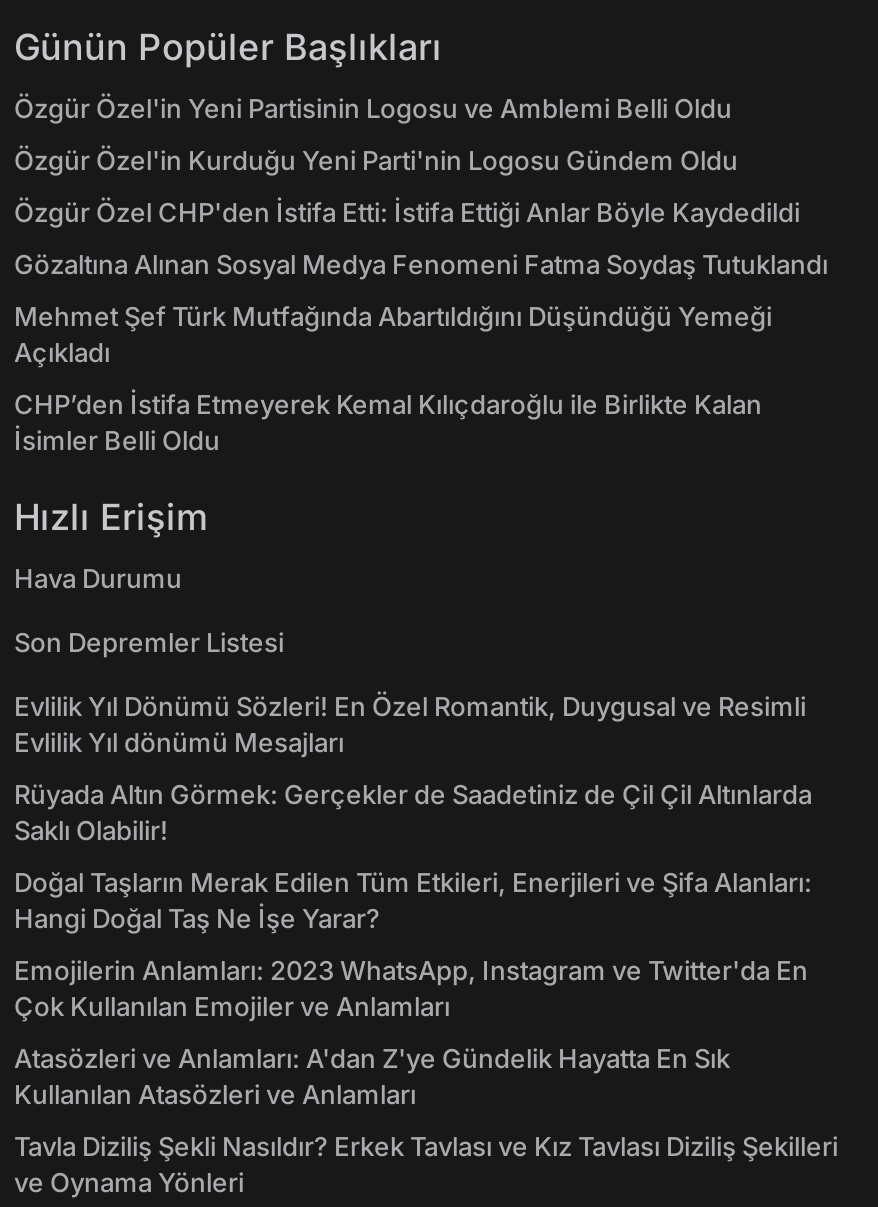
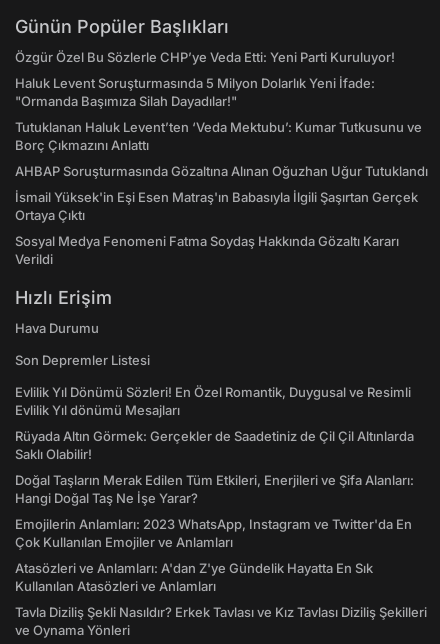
- Özgür Özel'in Yeni Partisinin Logosu ve Amblemi Belli Oldu
+ Özgür Özel Bu Sözlerle CHP’ye Veda Etti: Yeni Parti Kuruluyor!

- Özgür Özel'in Kurduğu Yeni Parti'nin Logosu Gündem Oldu
+ Haluk Levent Soruşturmasında 5 Milyon Dolarlık Yeni İfade:
+ "Ormanda Başımıza Silah Dayadılar!"

- Özgür Özel CHP'den İstifa Etti: İstifa Ettiği Anlar Böyle Kaydedildi
+ Tutuklanan Haluk Levent’ten ‘Veda Mektubu’: Kumar Tutkusunu ve
+ Borç Çıkmazını Anlattı

- Gözaltına Alınan Sosyal Medya Fenomeni Fatma Soydaş Tutuklandı
+ AHBAP Soruşturmasında Gözaltına Alınan Oğuzhan Uğur Tutuklandı

- Mehmet Şef Türk Mutfağında Abartıldığını Düşündüğü Yemeği
- Açıkladı
+ İsmail Yüksek'in Eşi Esen Matraş'ın Babasıyla İlgili Şaşırtan Gerçek
+ Ortaya Çıktı

- CHP’den İstifa Etmeyerek Kemal Kılıçdaroğlu ile Birlikte Kalan
- İsimler Belli Oldu
+ Sosyal Medya Fenomeni Fatma Soydaş Hakkında Gözaltı Kararı
+ Verildi
